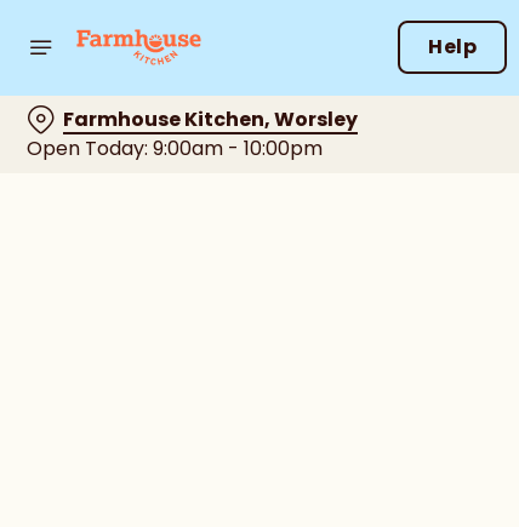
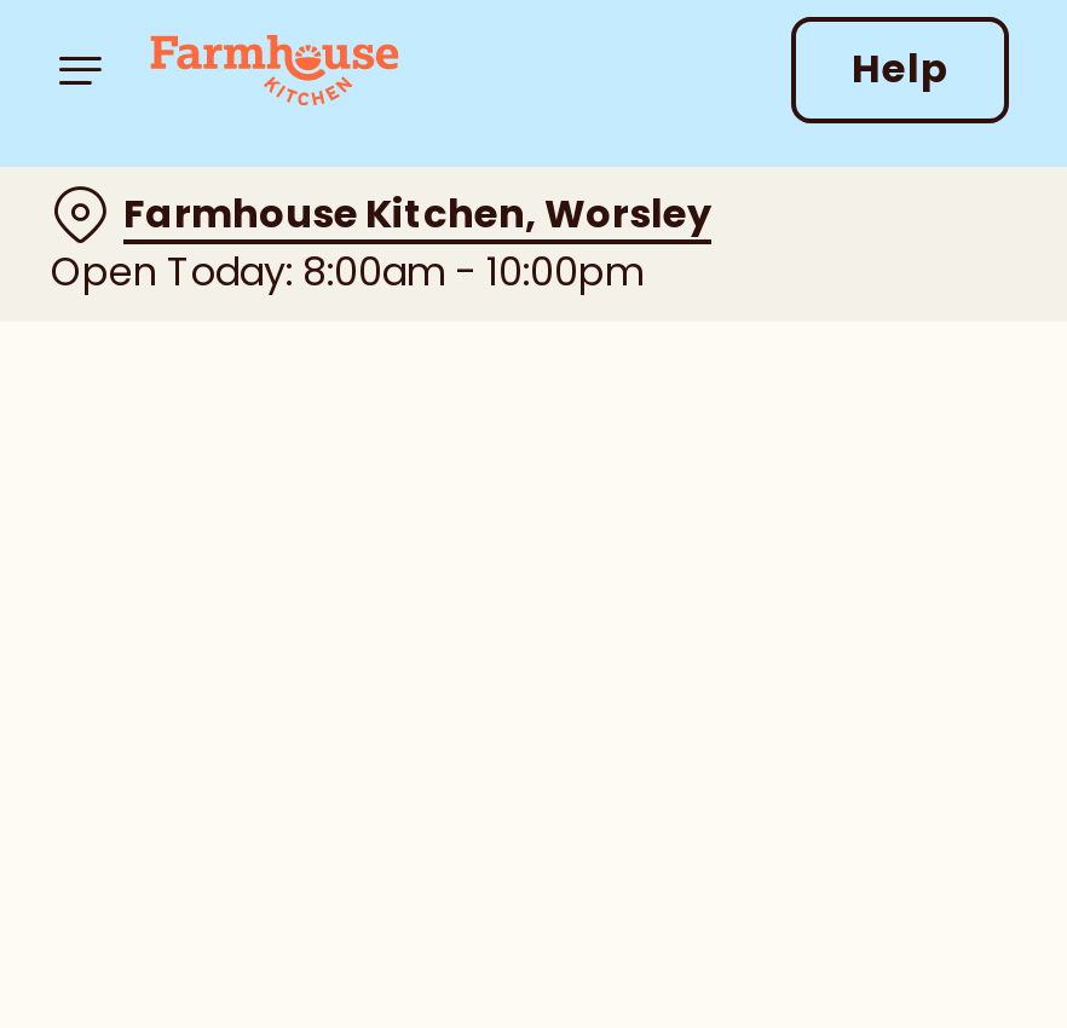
- Open Today: 9:00am - 10:00pm
+ Open Today: 8:00am - 10:00pm
